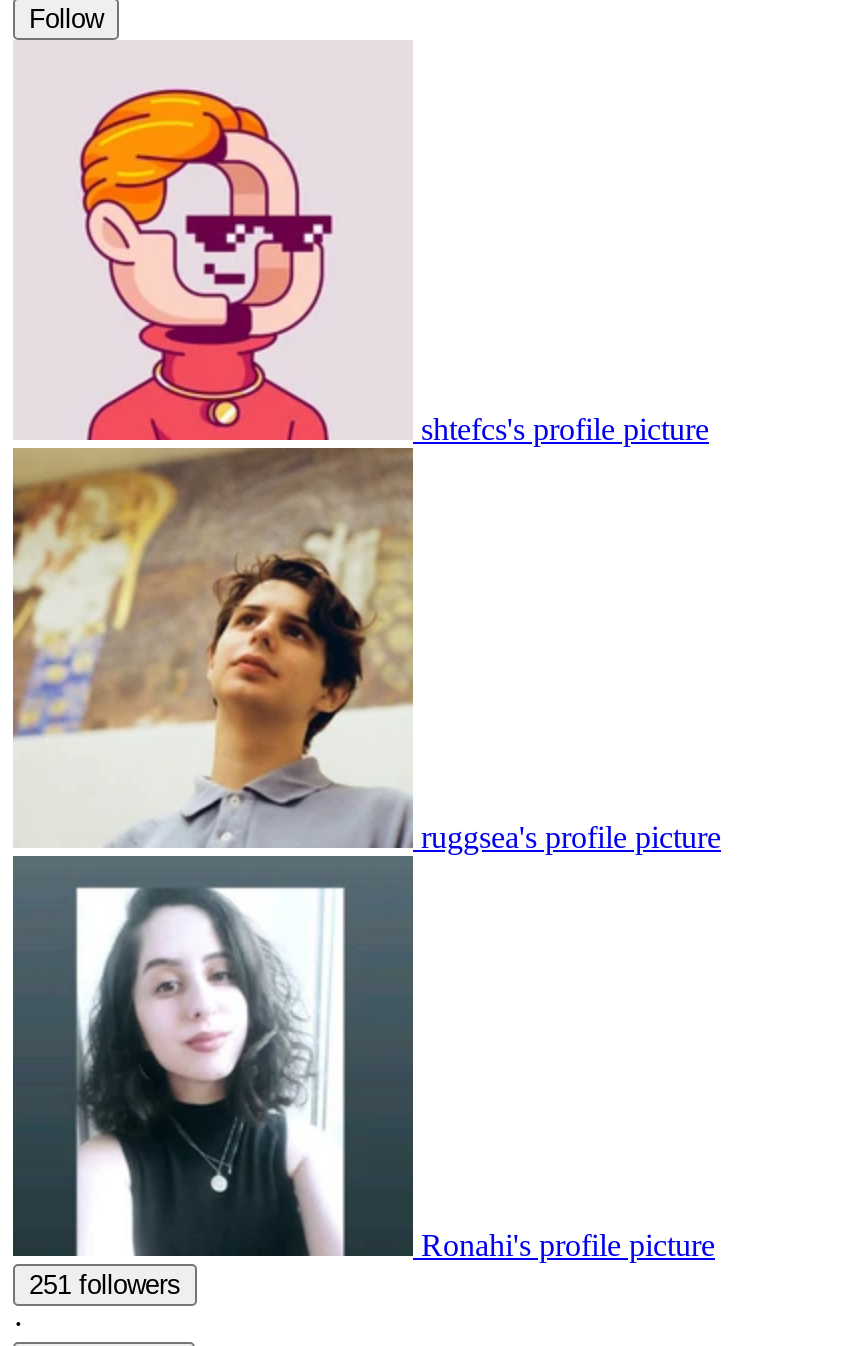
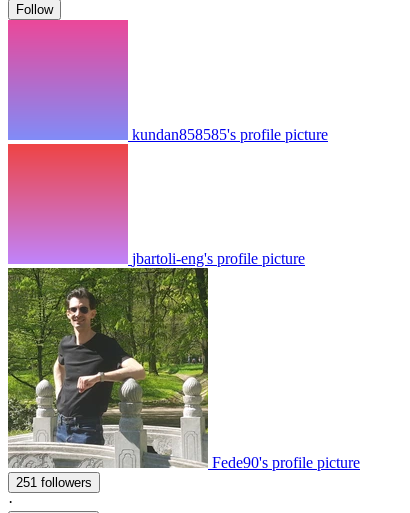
- [image]
- shtefcs's profile picture
+ [image]
+ kundan858585's profile picture

- ruggsea's profile picture
+ jbartoli-eng's profile picture

- Ronahi's profile picture
+ Fede90's profile picture
